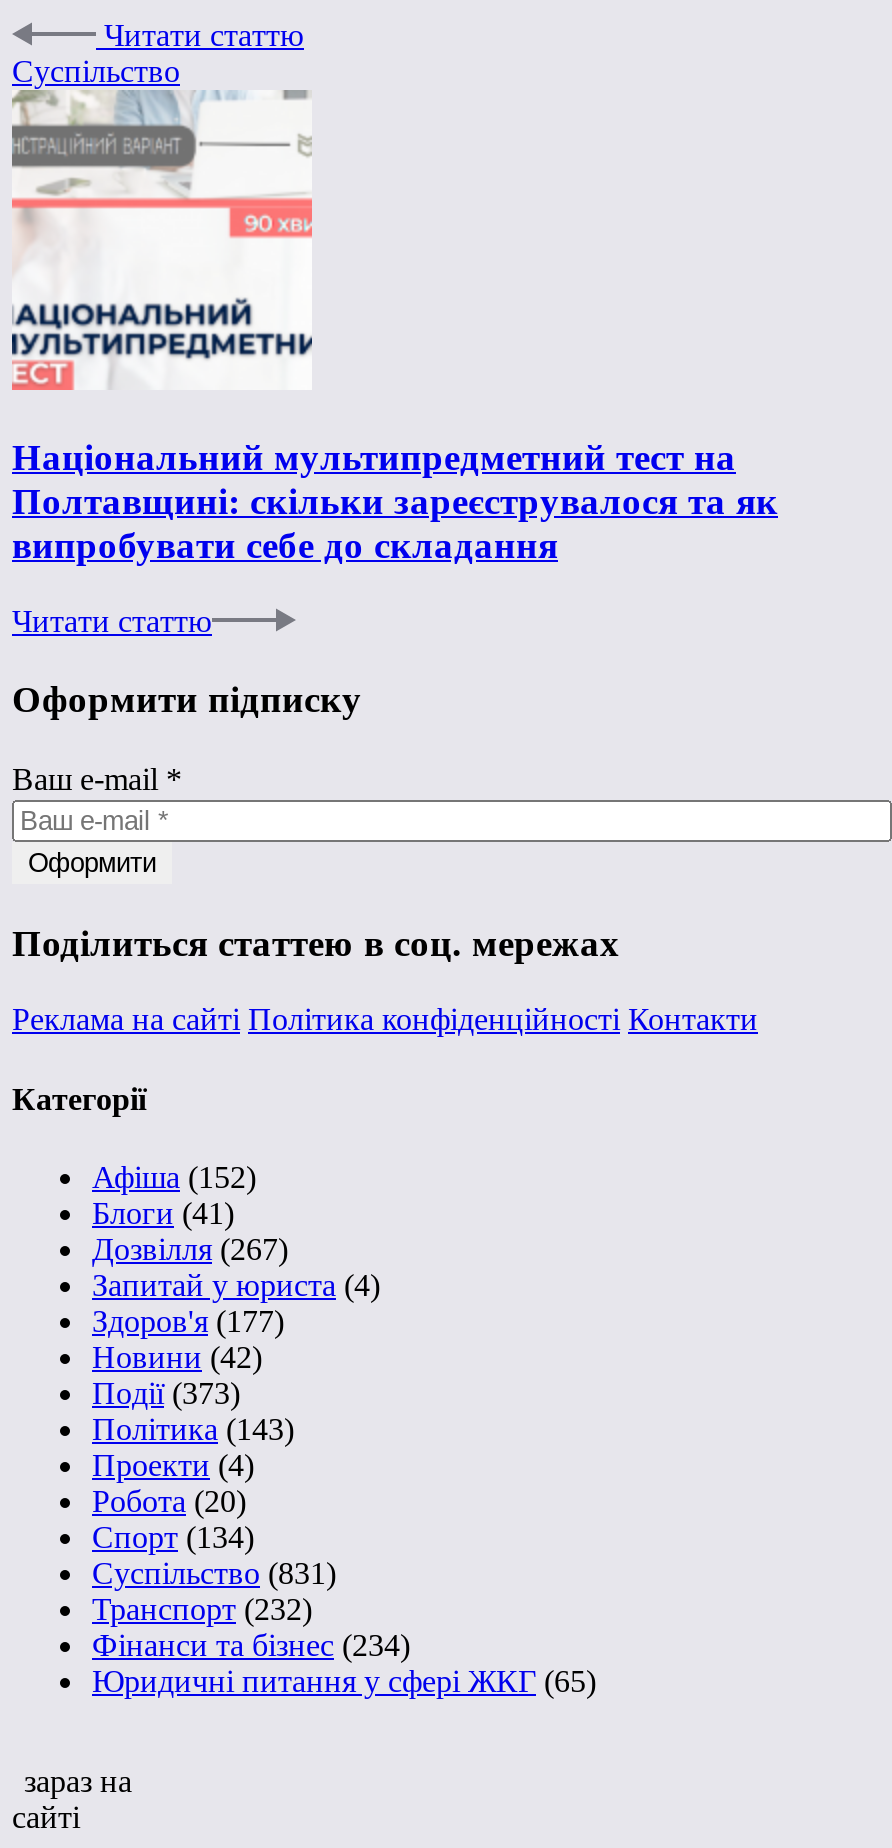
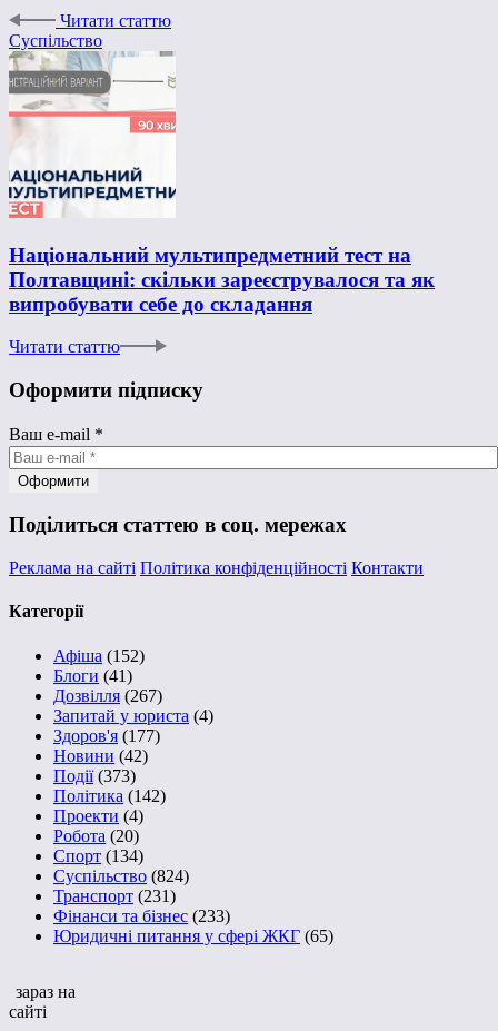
- Політика (143)
+ Політика (142)

- Суспільство (831)
+ Суспільство (824)

- Транспорт (232)
+ Транспорт (231)

- Фінанси та бізнес (234)
+ Фінанси та бізнес (233)
